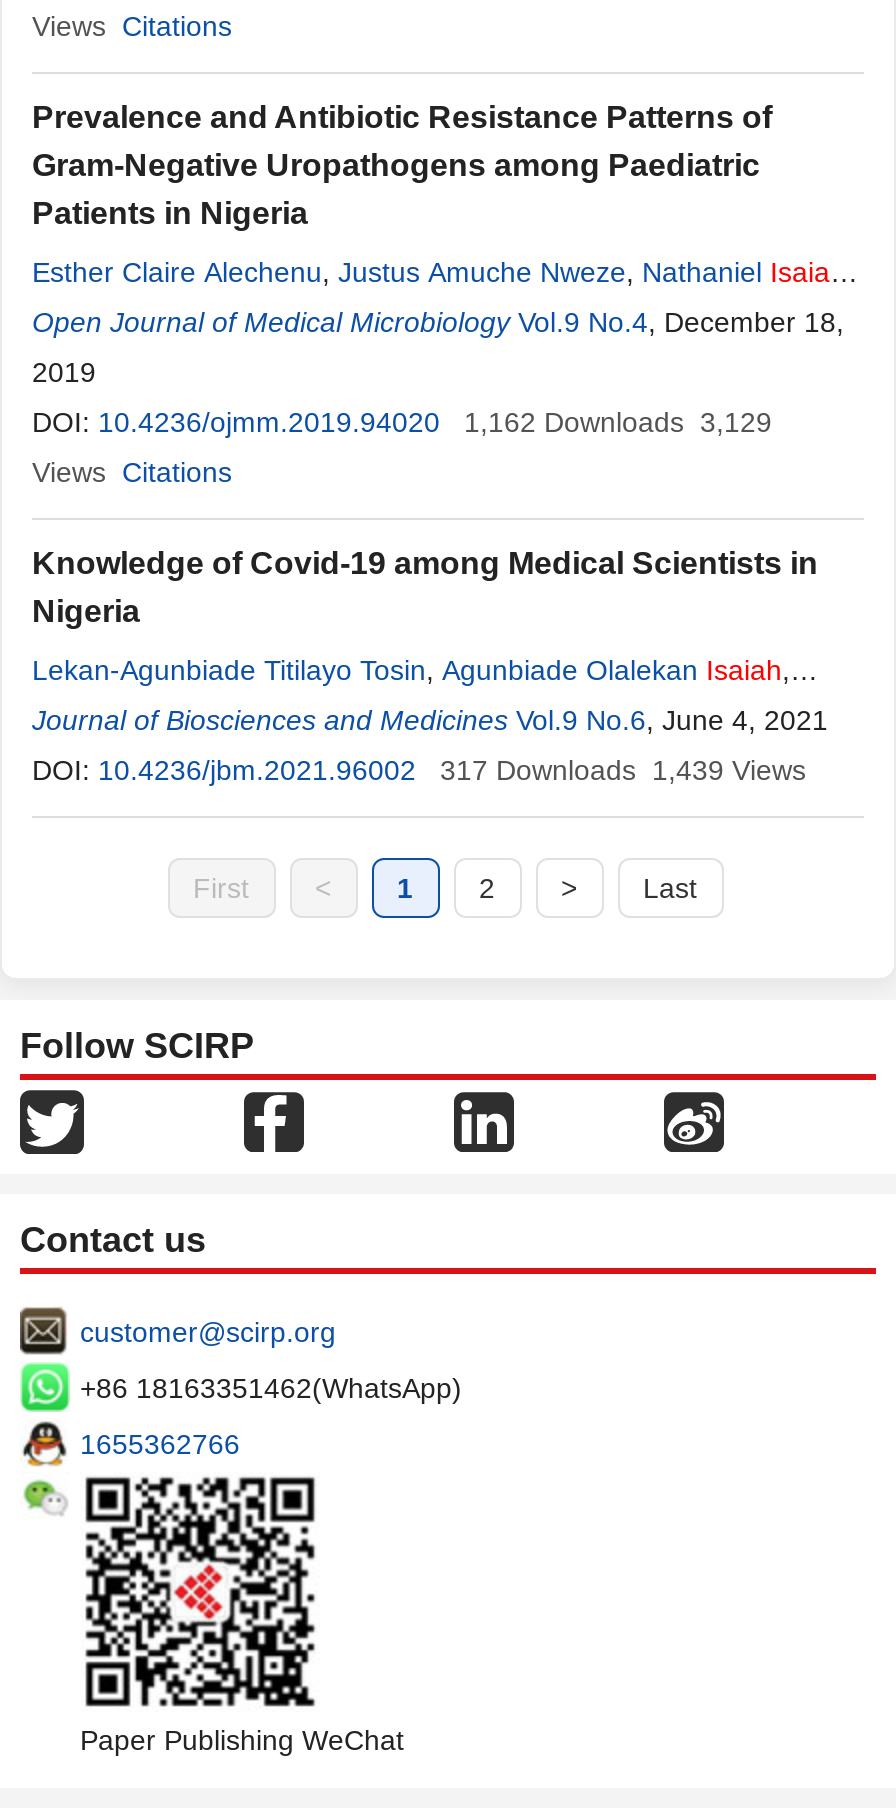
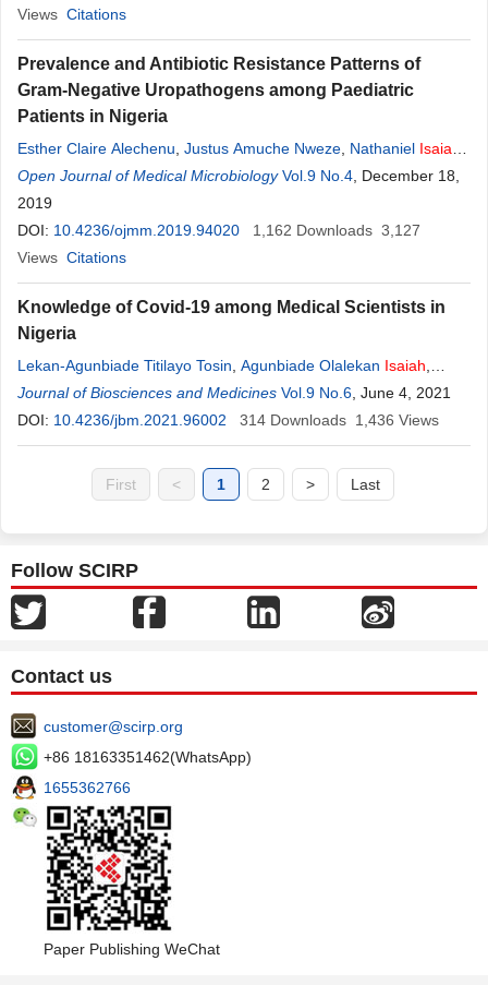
- DOI: 10.4236/ojmm.2019.94020 1,162 Downloads 3,129
+ DOI: 10.4236/ojmm.2019.94020 1,162 Downloads 3,127

- 317 Downloads 1,439 Views
+ 314 Downloads 1,436 Views
